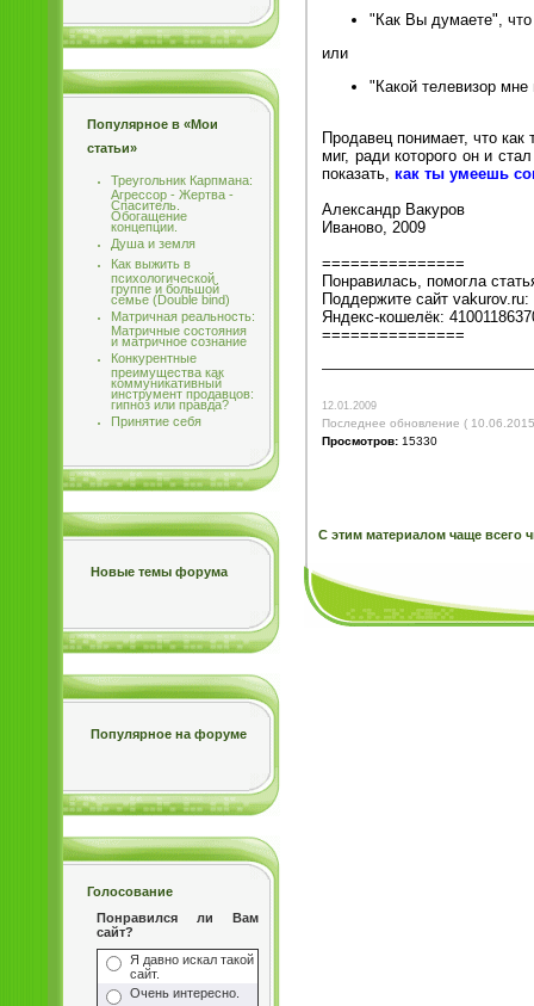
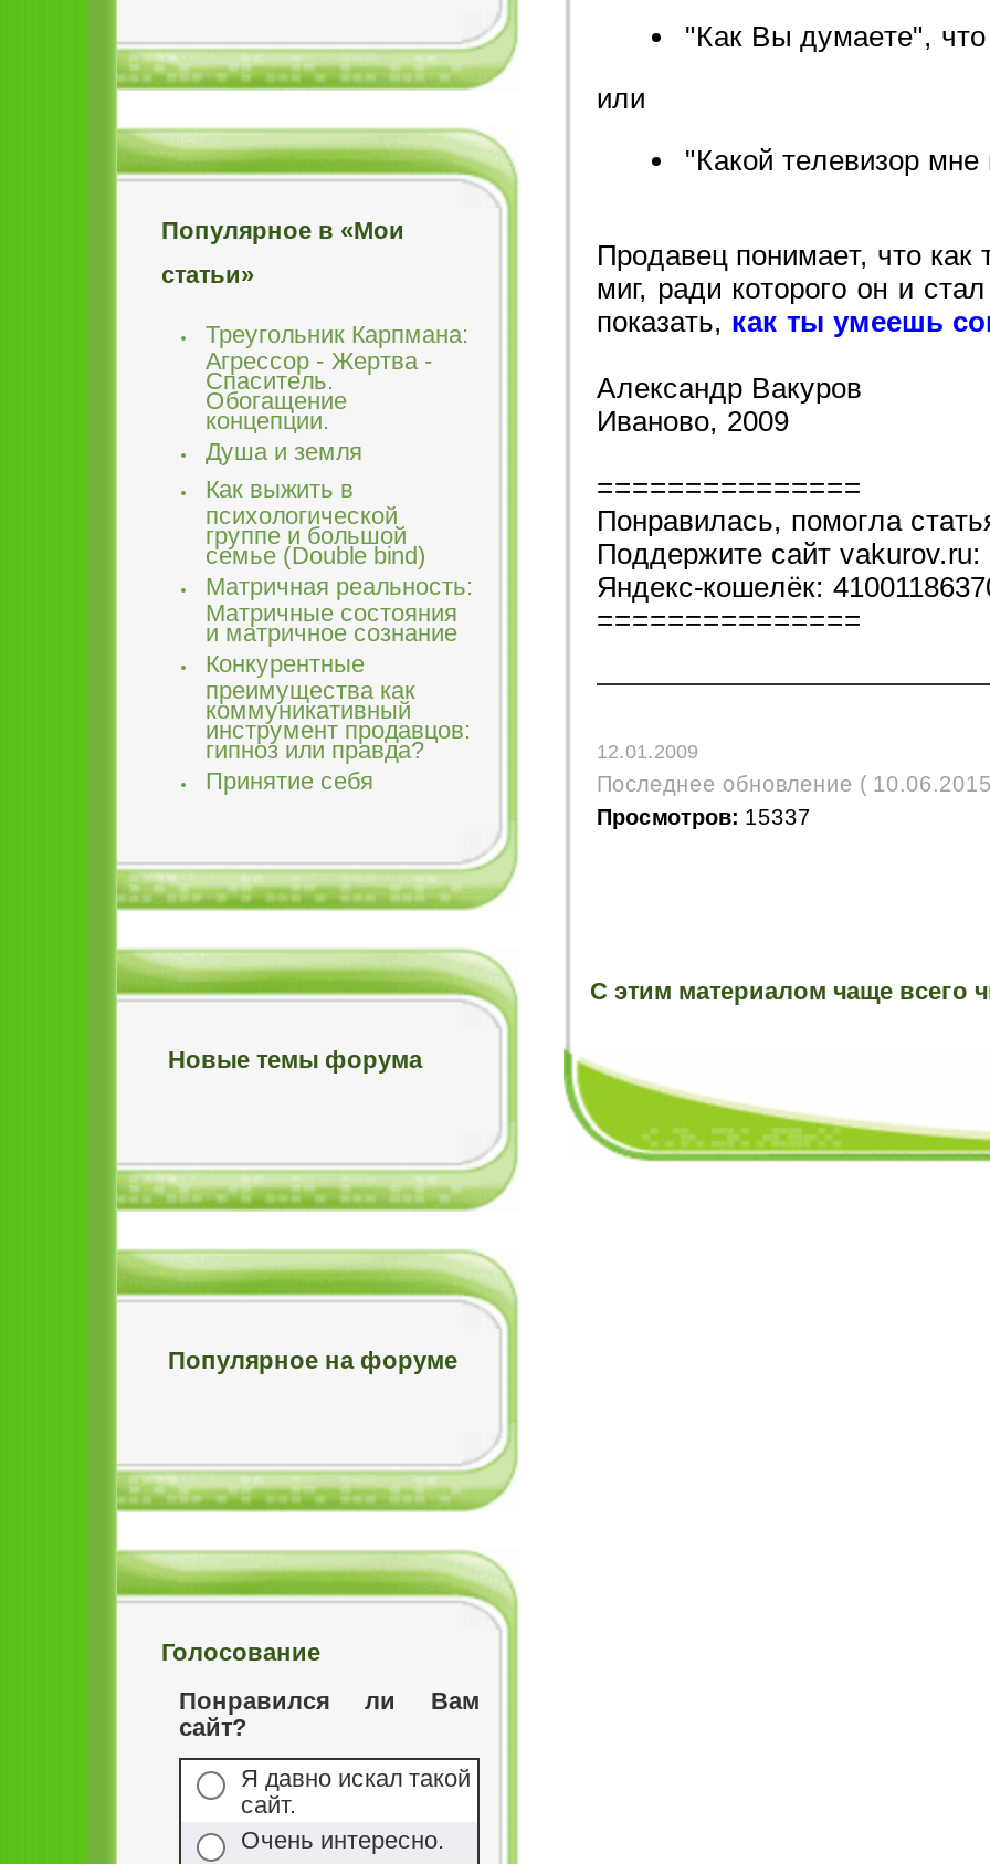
- Просмотров: 15330
+ Просмотров: 15337
